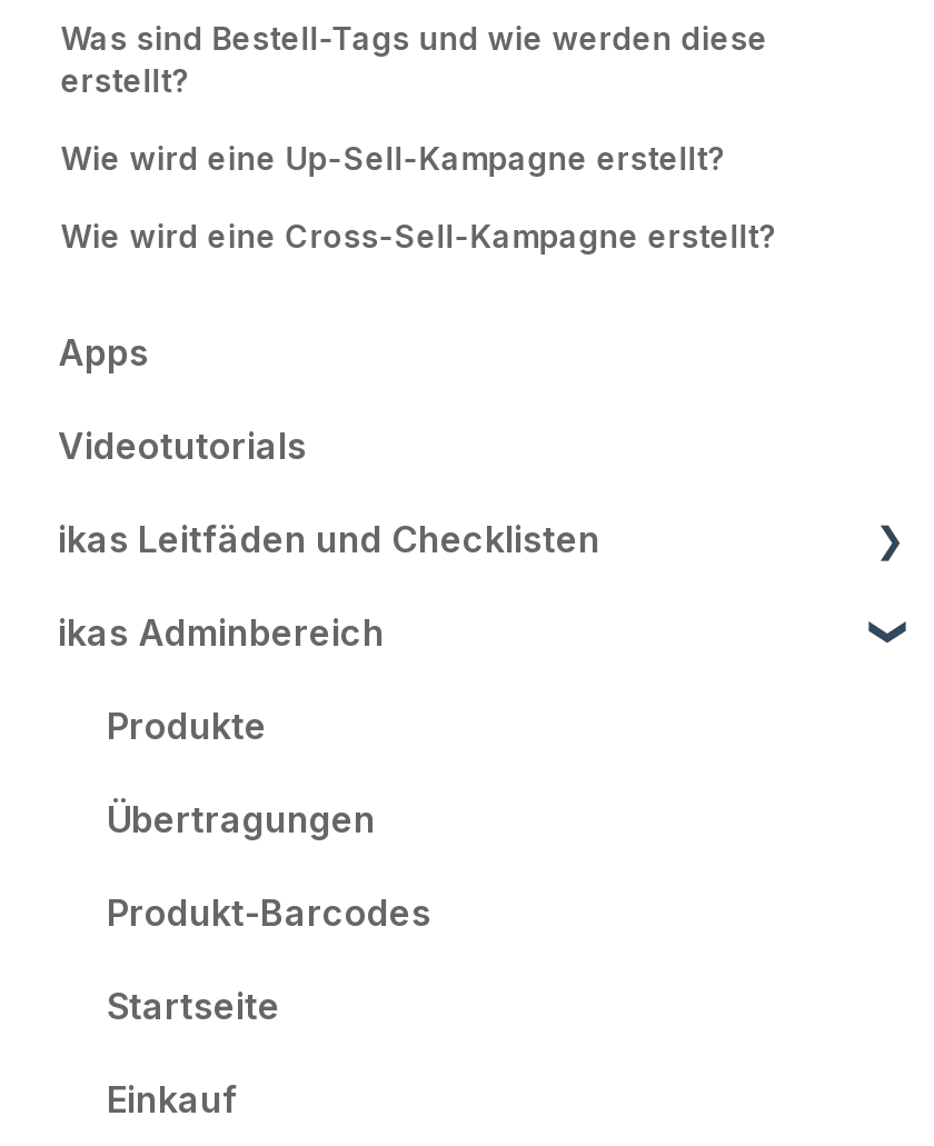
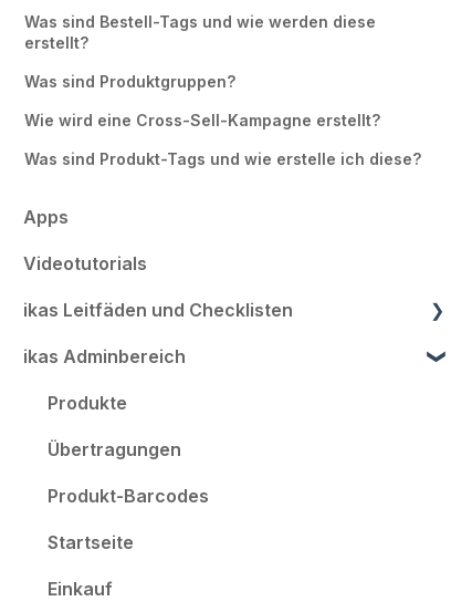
- Wie wird eine Up-Sell-Kampagne erstellt?
+ Was sind Produktgruppen?

+ Was sind Produkt-Tags und wie erstelle ich diese?
